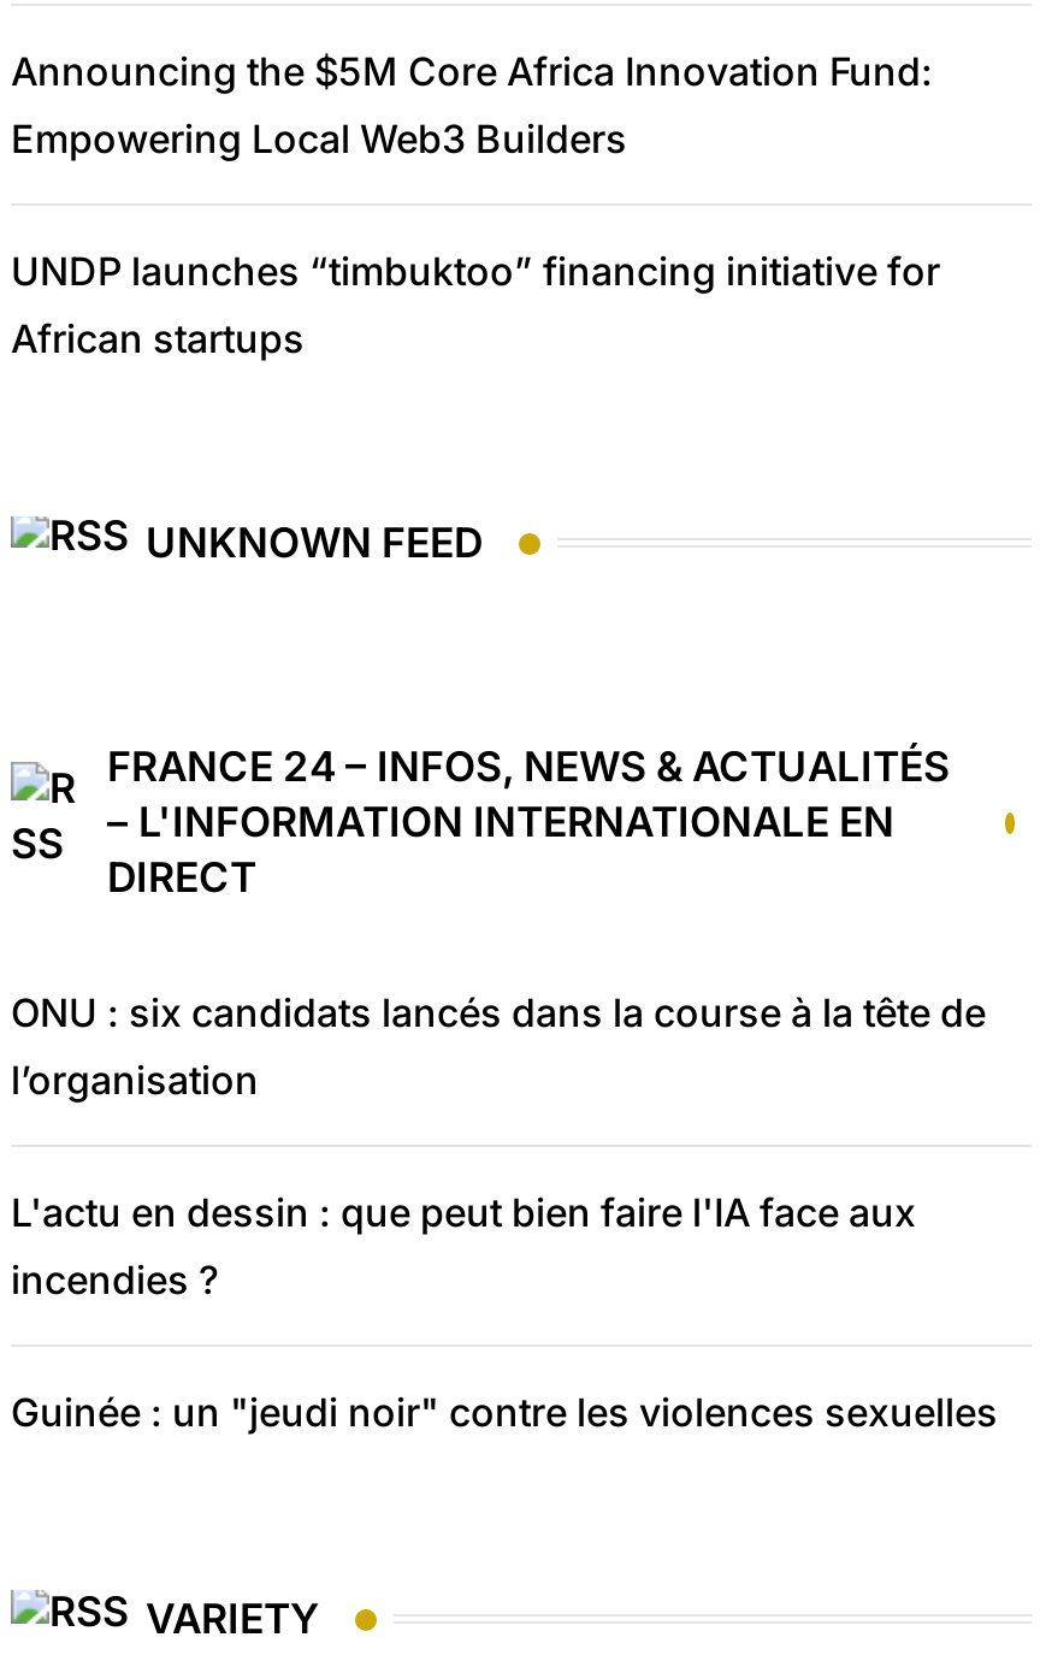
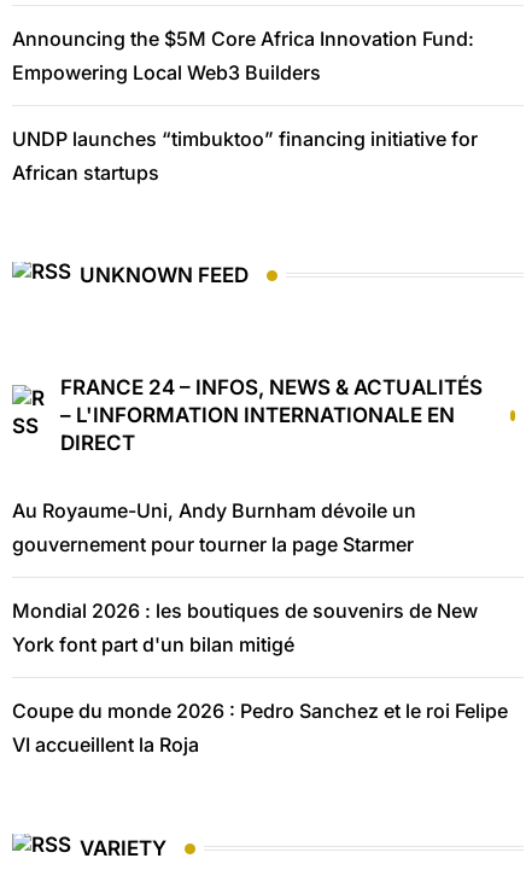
- ONU : six candidats lancés dans la course à la tête de
- l’organisation
+ Au Royaume-Uni, Andy Burnham dévoile un
+ gouvernement pour tourner la page Starmer

- L'actu en dessin : que peut bien faire l'IA face aux
- incendies ?
+ Mondial 2026 : les boutiques de souvenirs de New
+ York font part d'un bilan mitigé

- Guinée : un "jeudi noir" contre les violences sexuelles
+ Coupe du monde 2026 : Pedro Sanchez et le roi Felipe
+ VI accueillent la Roja
